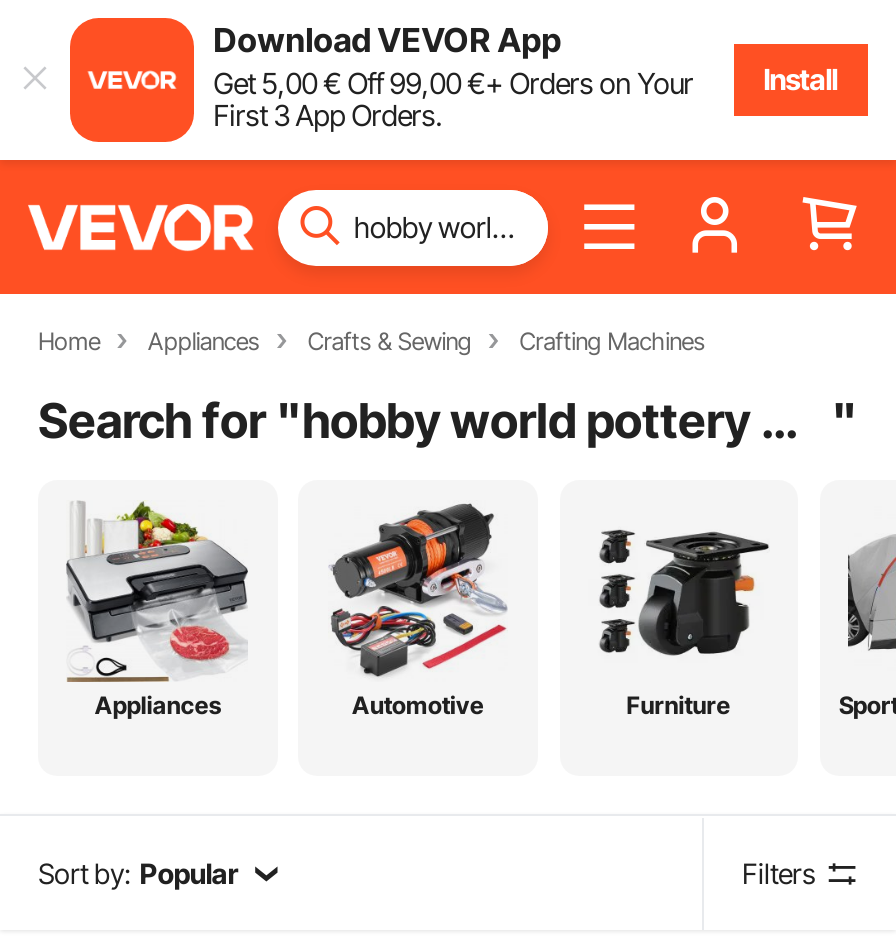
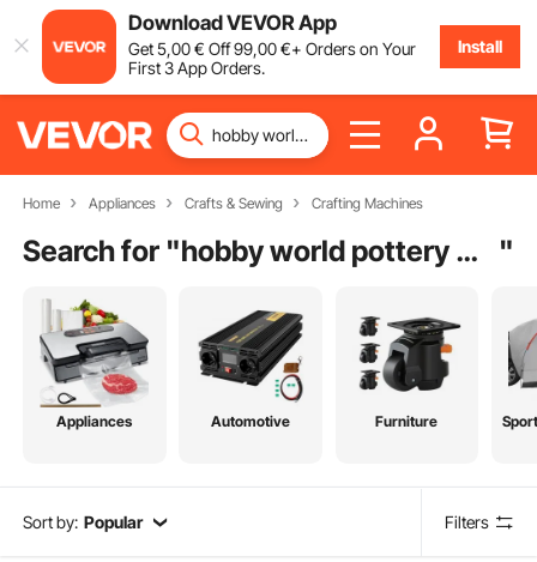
- [image]
+ [image]
